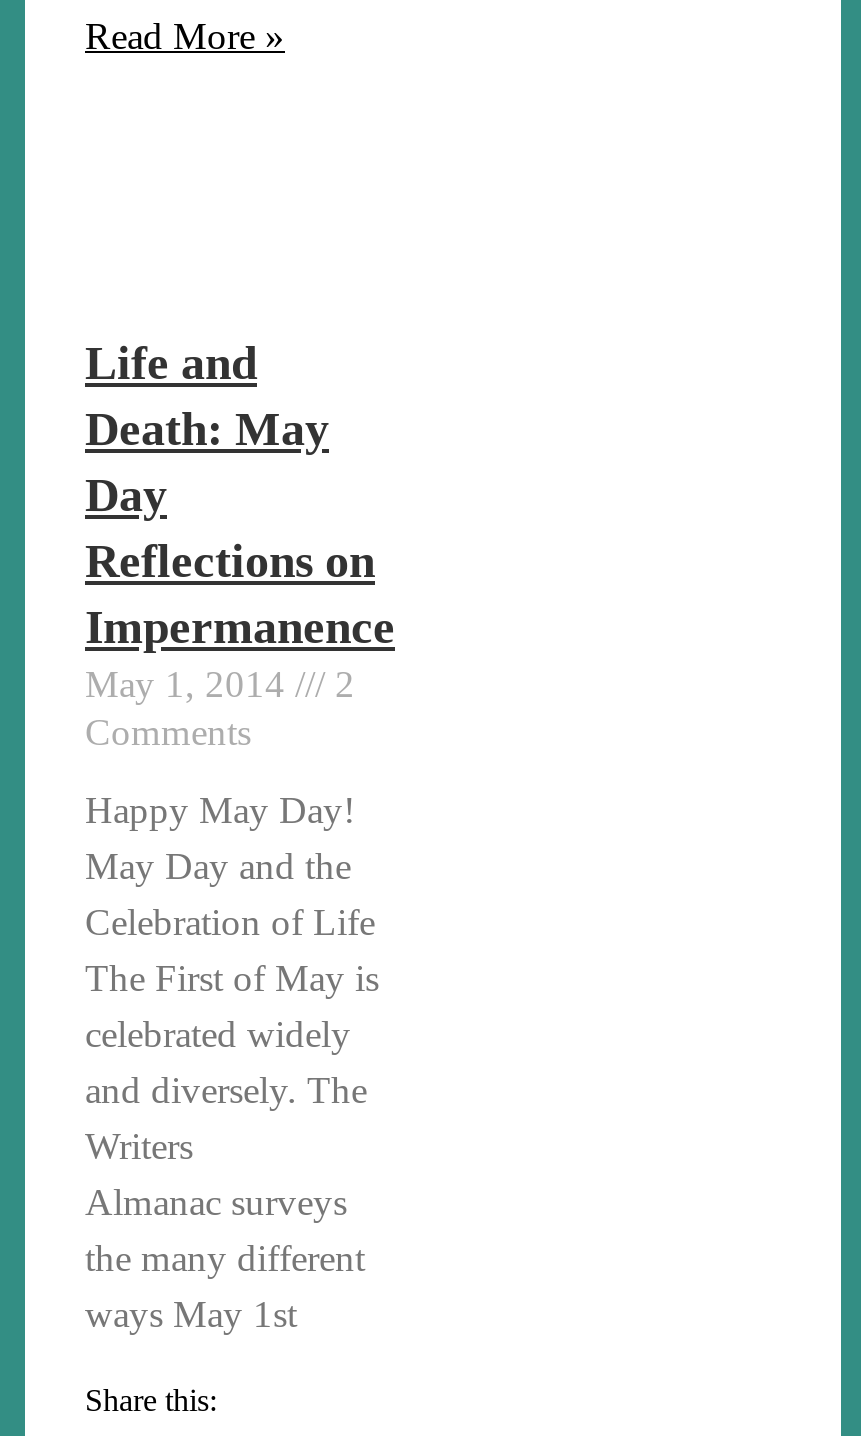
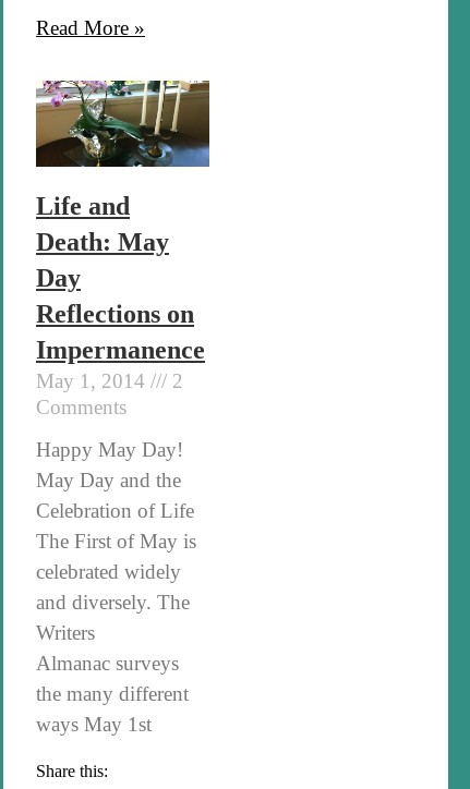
+ [image]
